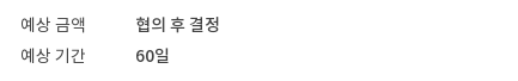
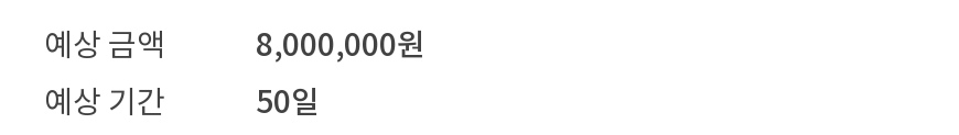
- 협의 후 결정
+ 8,000,000원

- 60일
+ 50일
